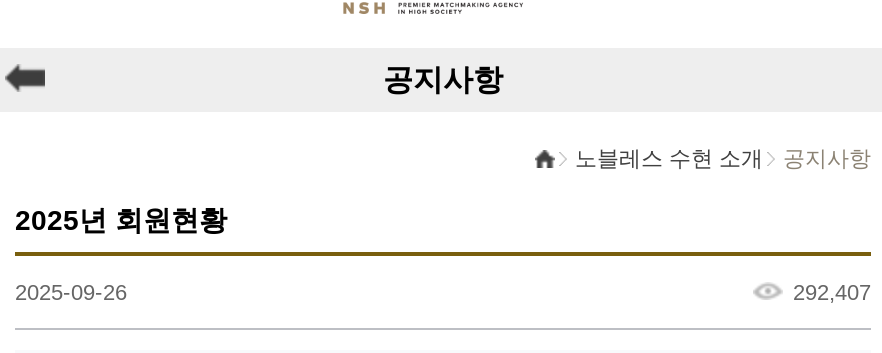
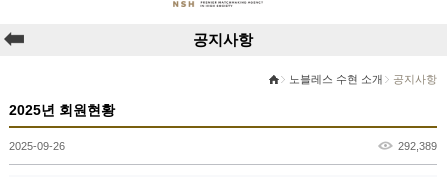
- 292,407
+ 292,389
